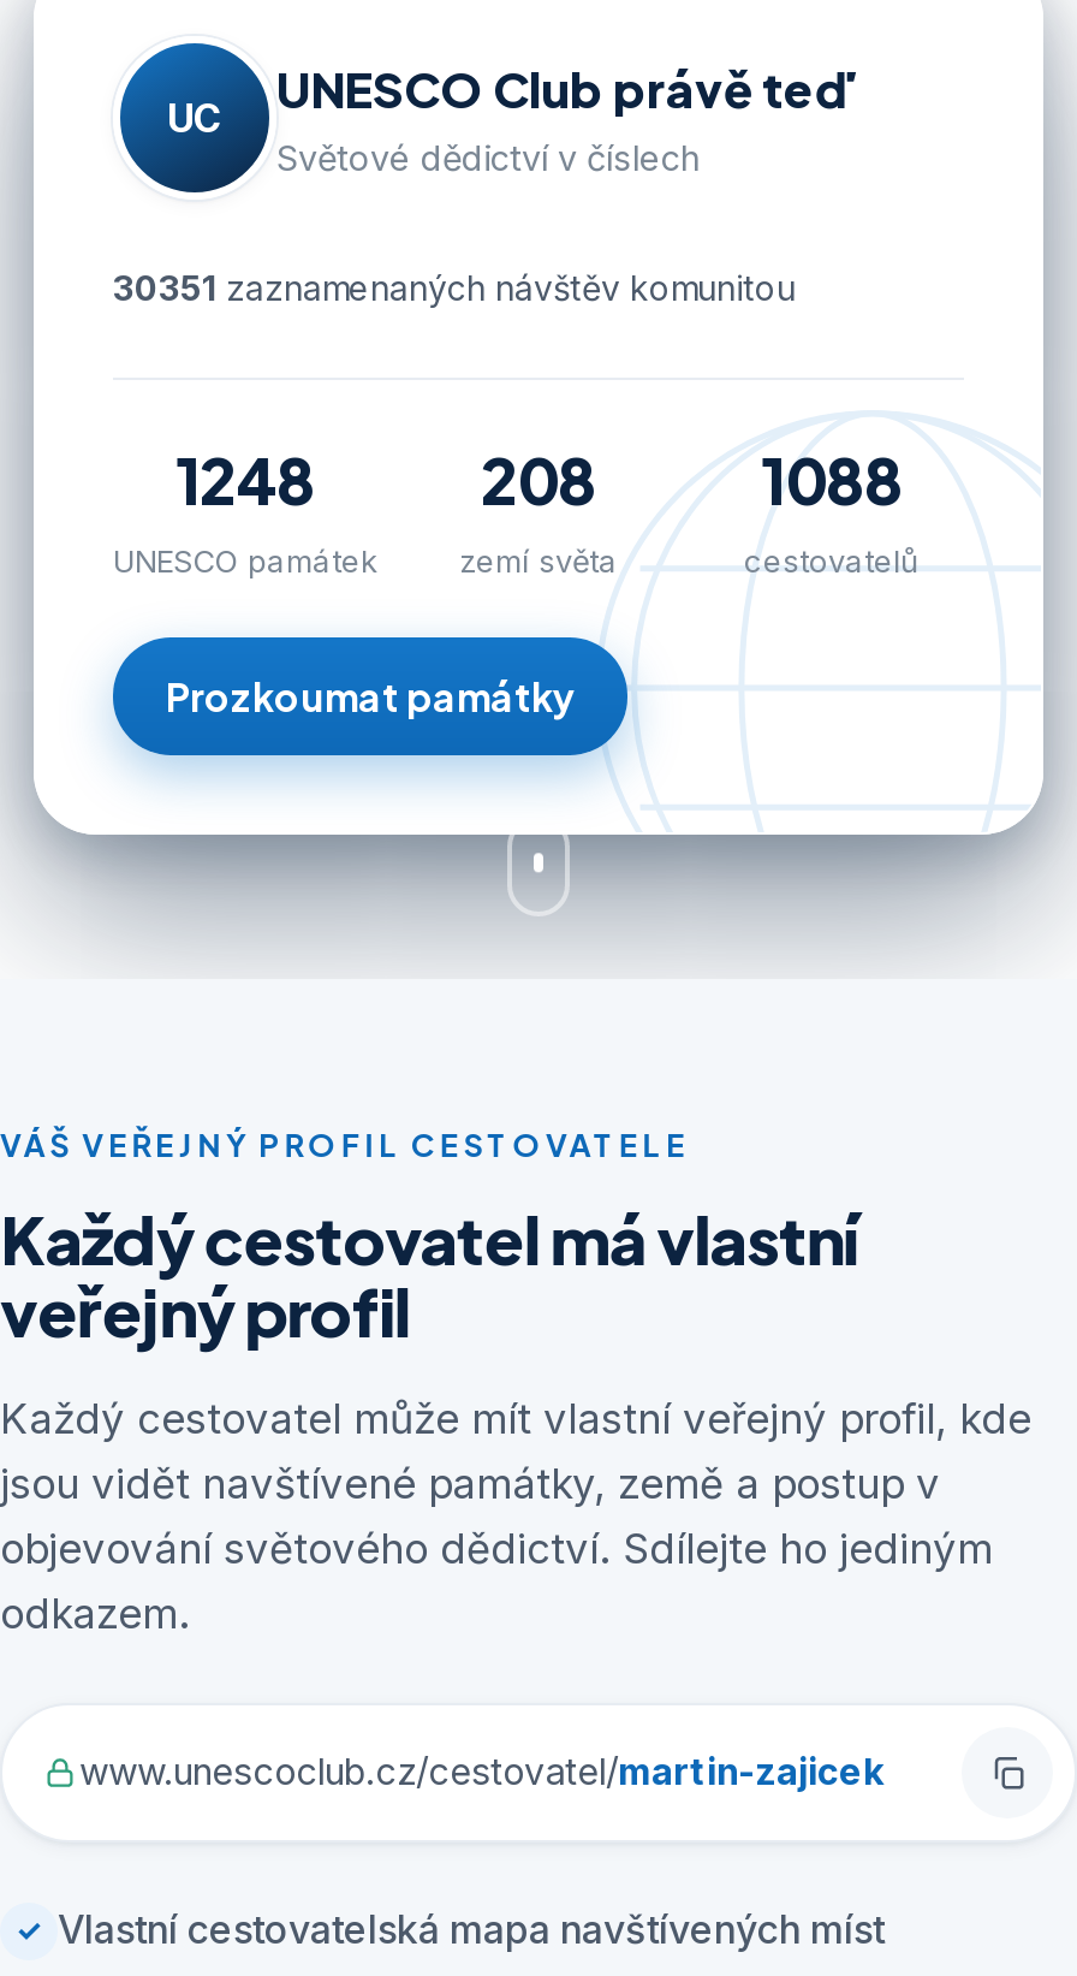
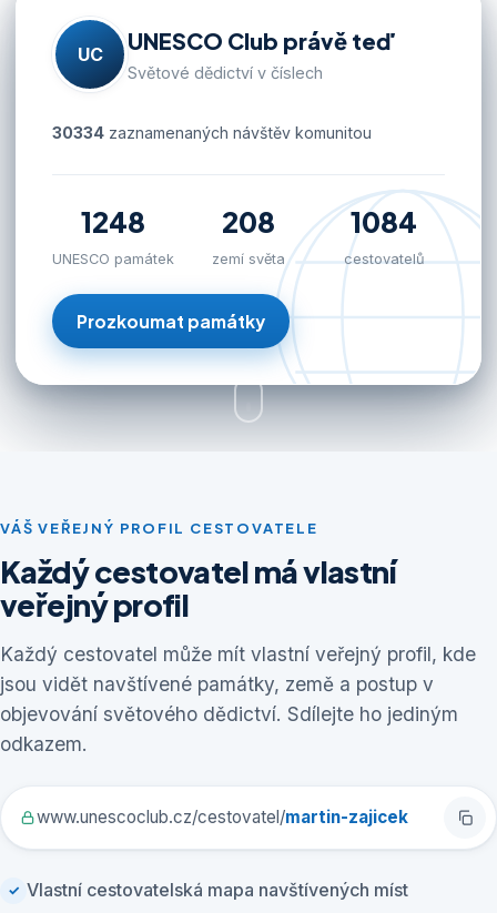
- 30351 zaznamenaných návštěv komunitou
+ 30334 zaznamenaných návštěv komunitou

- 1088
+ 1084
